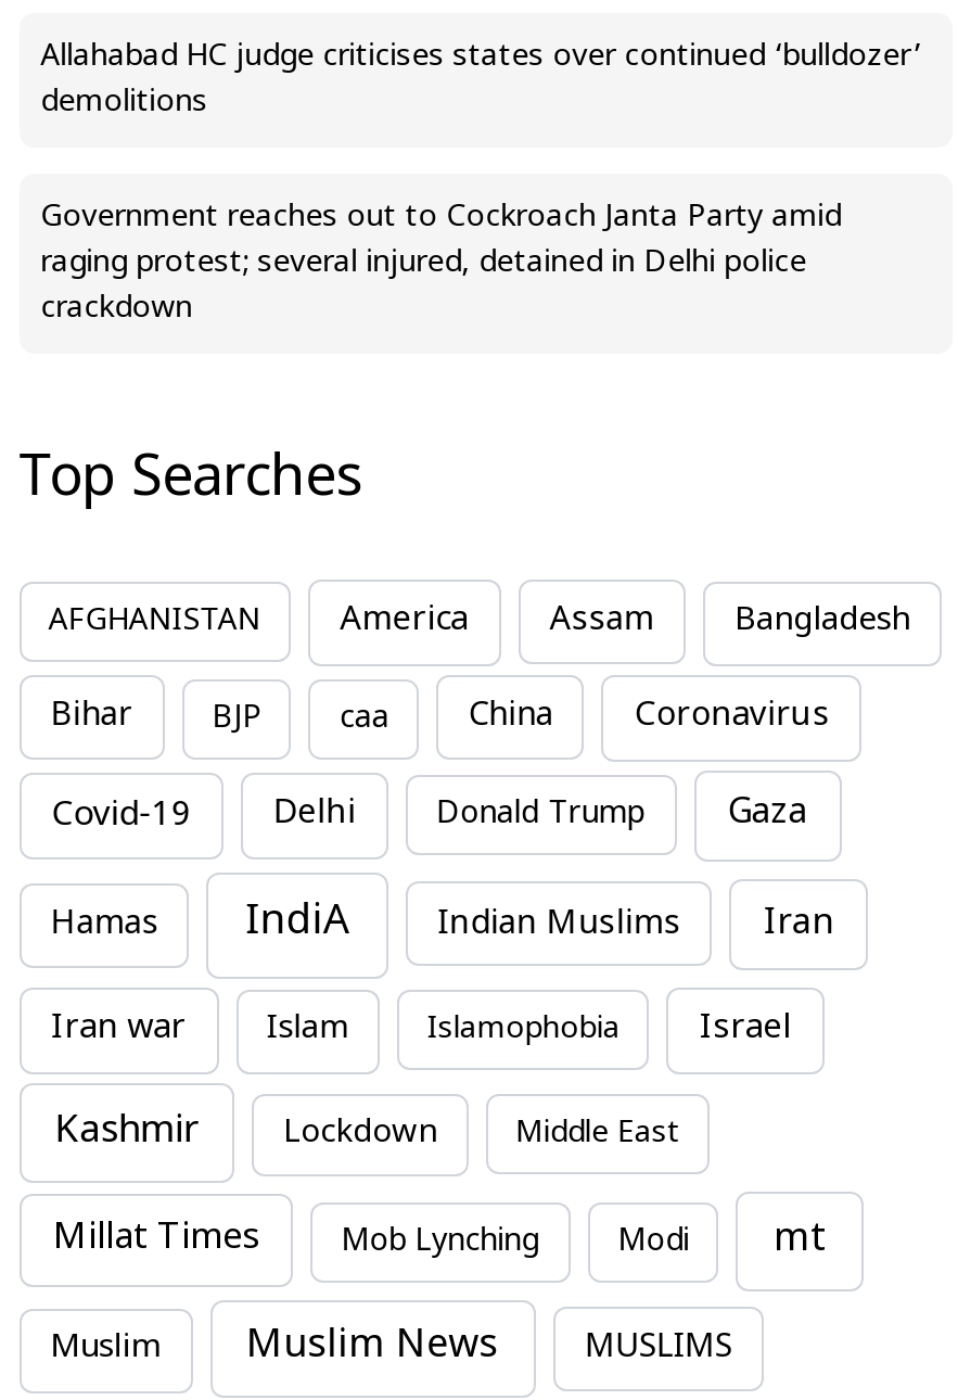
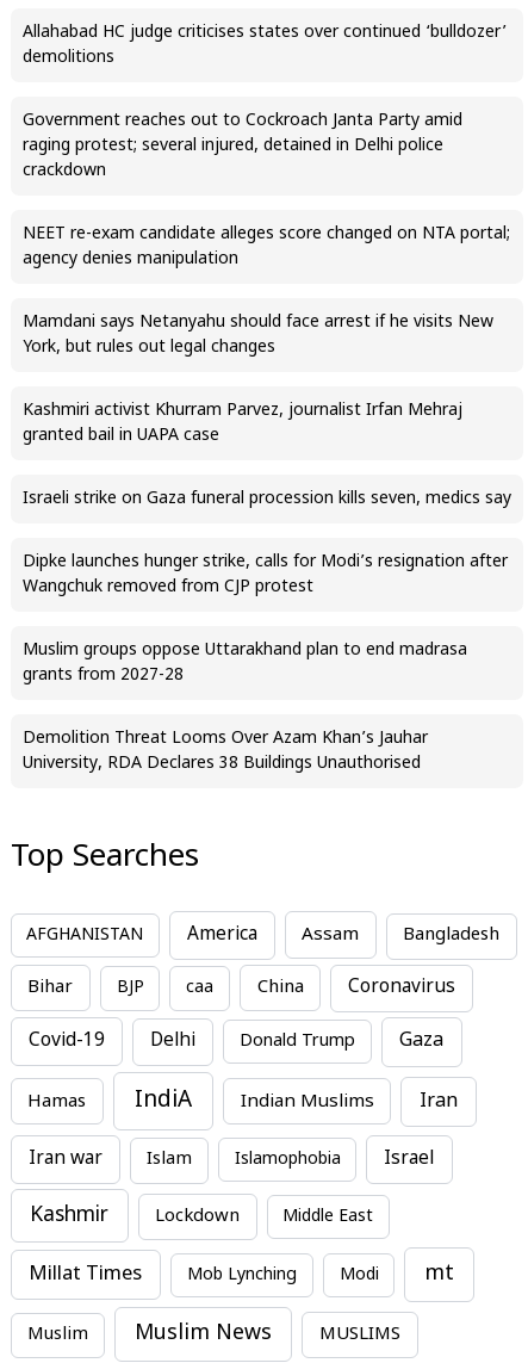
+ NEET re-exam candidate alleges score changed on NTA portal;
+ agency denies manipulation
+ Mamdani says Netanyahu should face arrest if he visits New
+ York, but rules out legal changes
+ Kashmiri activist Khurram Parvez, journalist Irfan Mehraj
+ granted bail in UAPA case
+ Israeli strike on Gaza funeral procession kills seven, medics say
+ Dipke launches hunger strike, calls for Modi’s resignation after
+ Wangchuk removed from CJP protest
+ Muslim groups oppose Uttarakhand plan to end madrasa
+ grants from 2027-28
+ Demolition Threat Looms Over Azam Khan’s Jauhar
+ University, RDA Declares 38 Buildings Unauthorised
